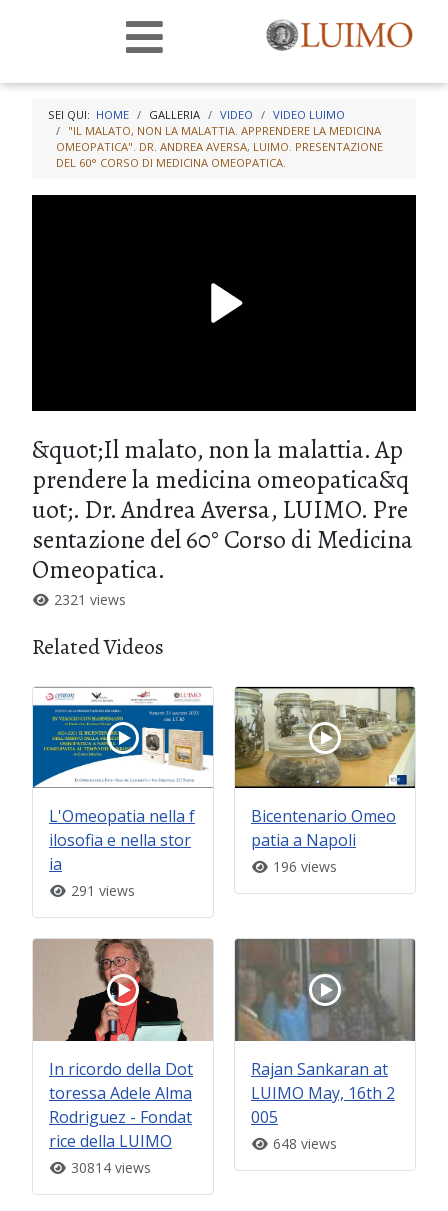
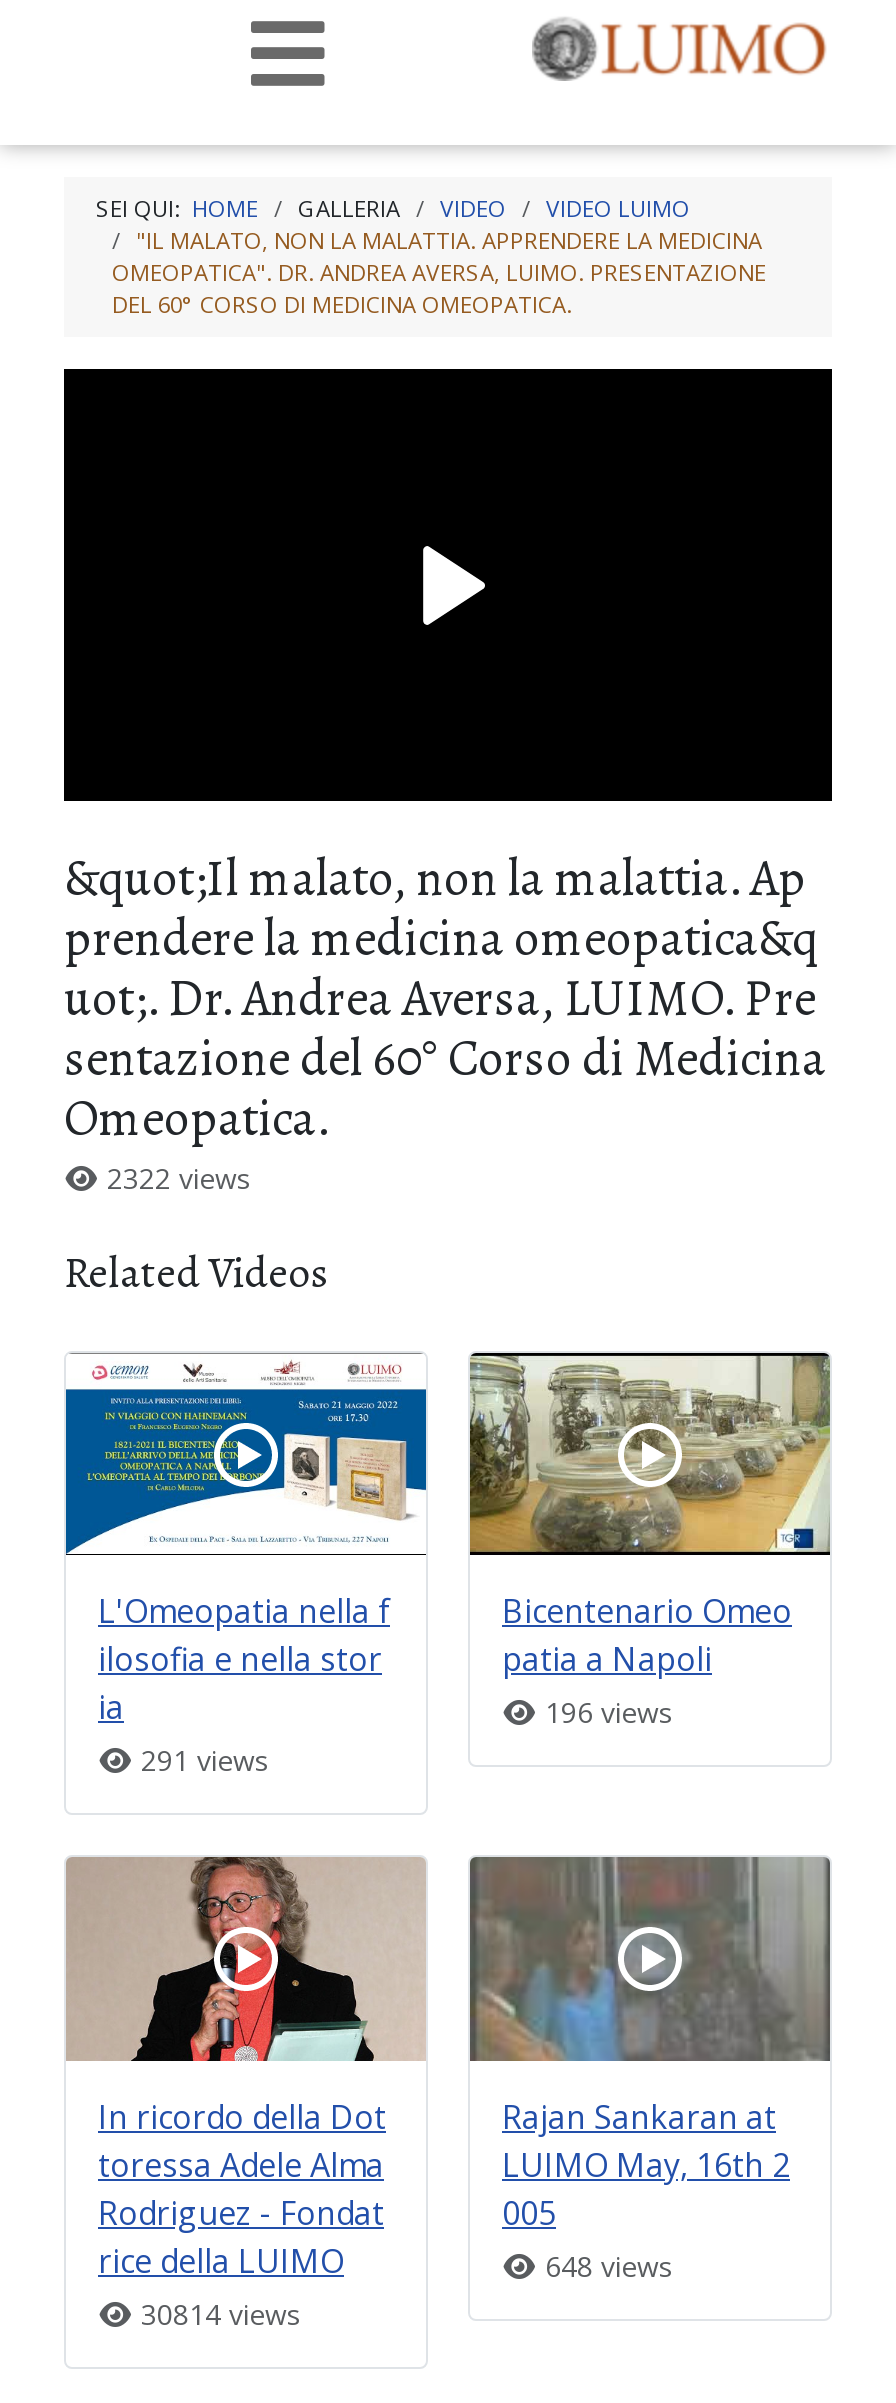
- 2321 views
+ 2322 views
